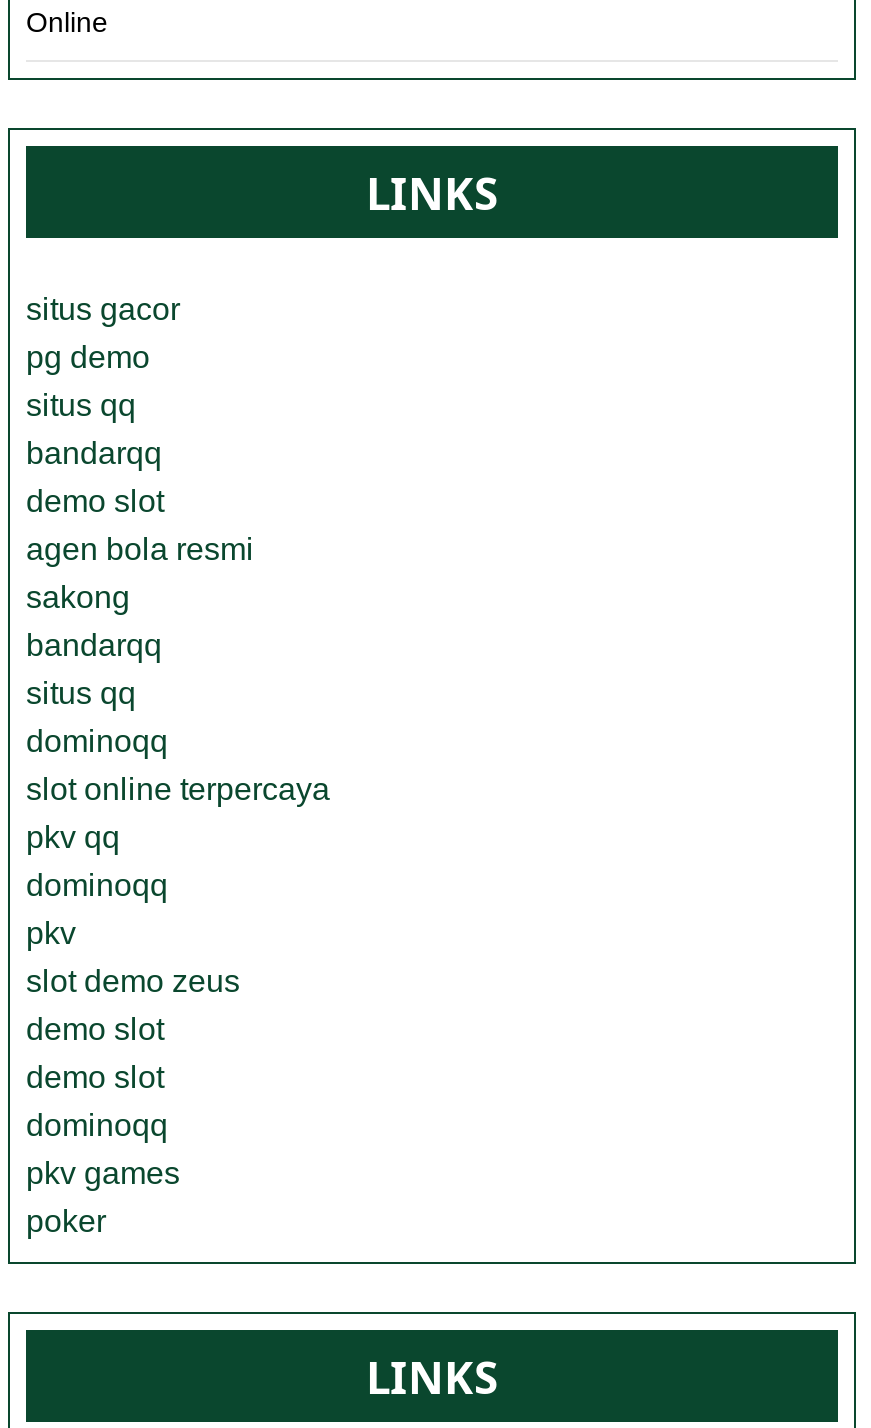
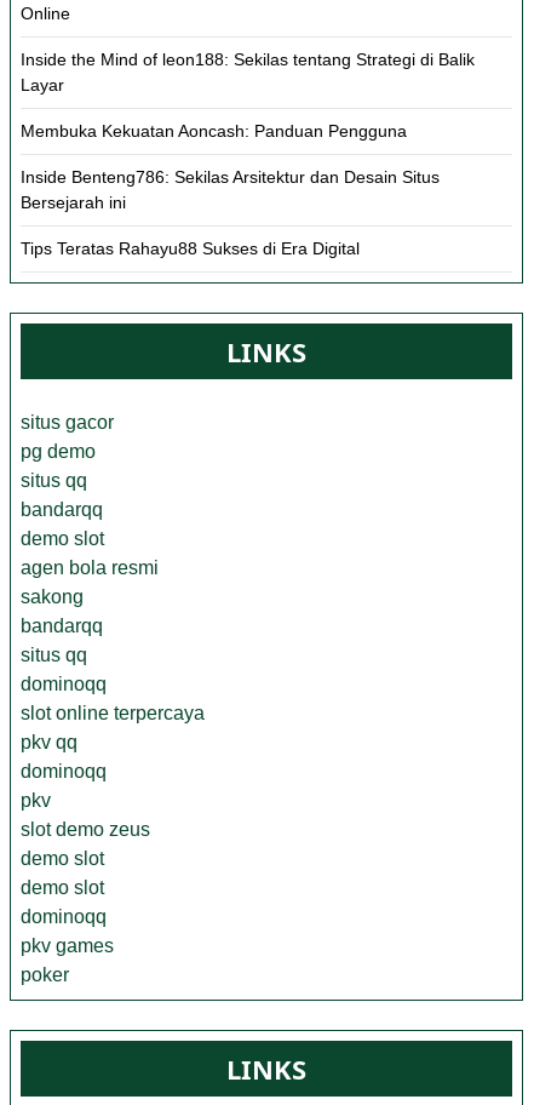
+ Inside the Mind of leon188: Sekilas tentang Strategi di Balik
+ Layar
+ Membuka Kekuatan Aoncash: Panduan Pengguna
+ Inside Benteng786: Sekilas Arsitektur dan Desain Situs
+ Bersejarah ini
+ Tips Teratas Rahayu88 Sukses di Era Digital
